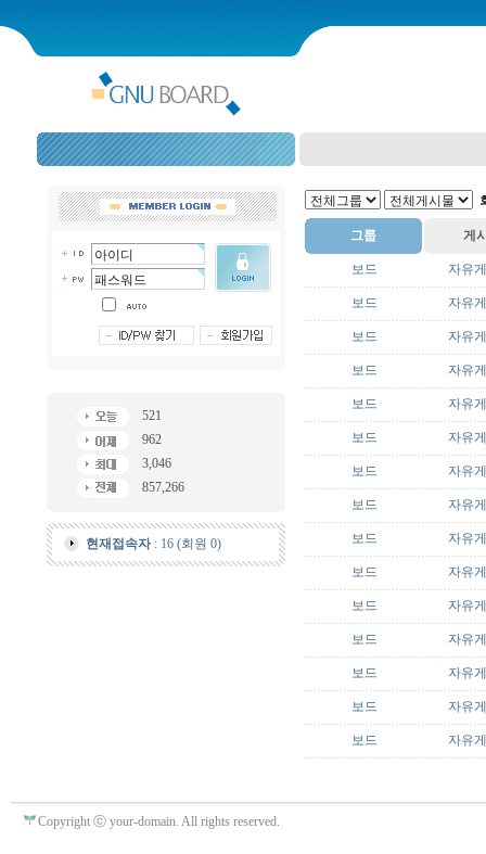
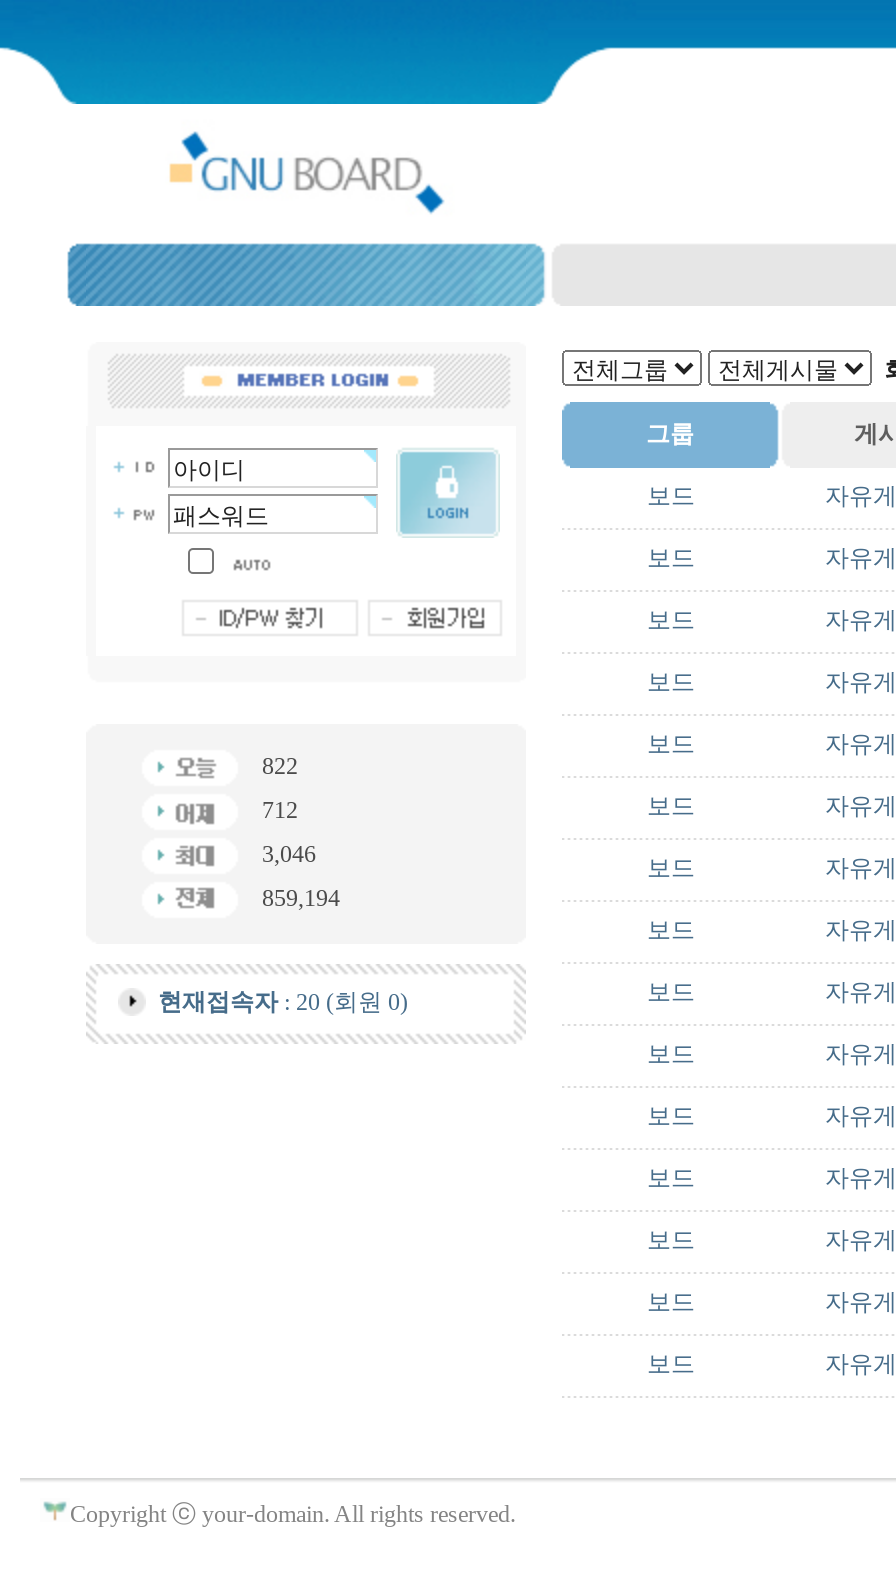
- 521
+ 822

- 962
+ 712

- 857,266
+ 859,194

- 현재접속자: 16 (회원 0)
+ 현재접속자: 20 (회원 0)
